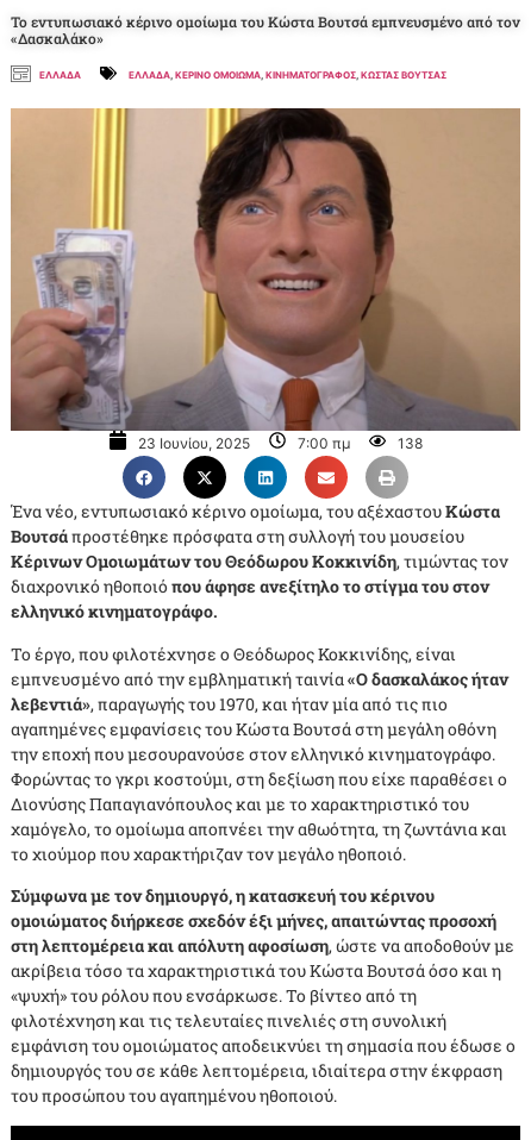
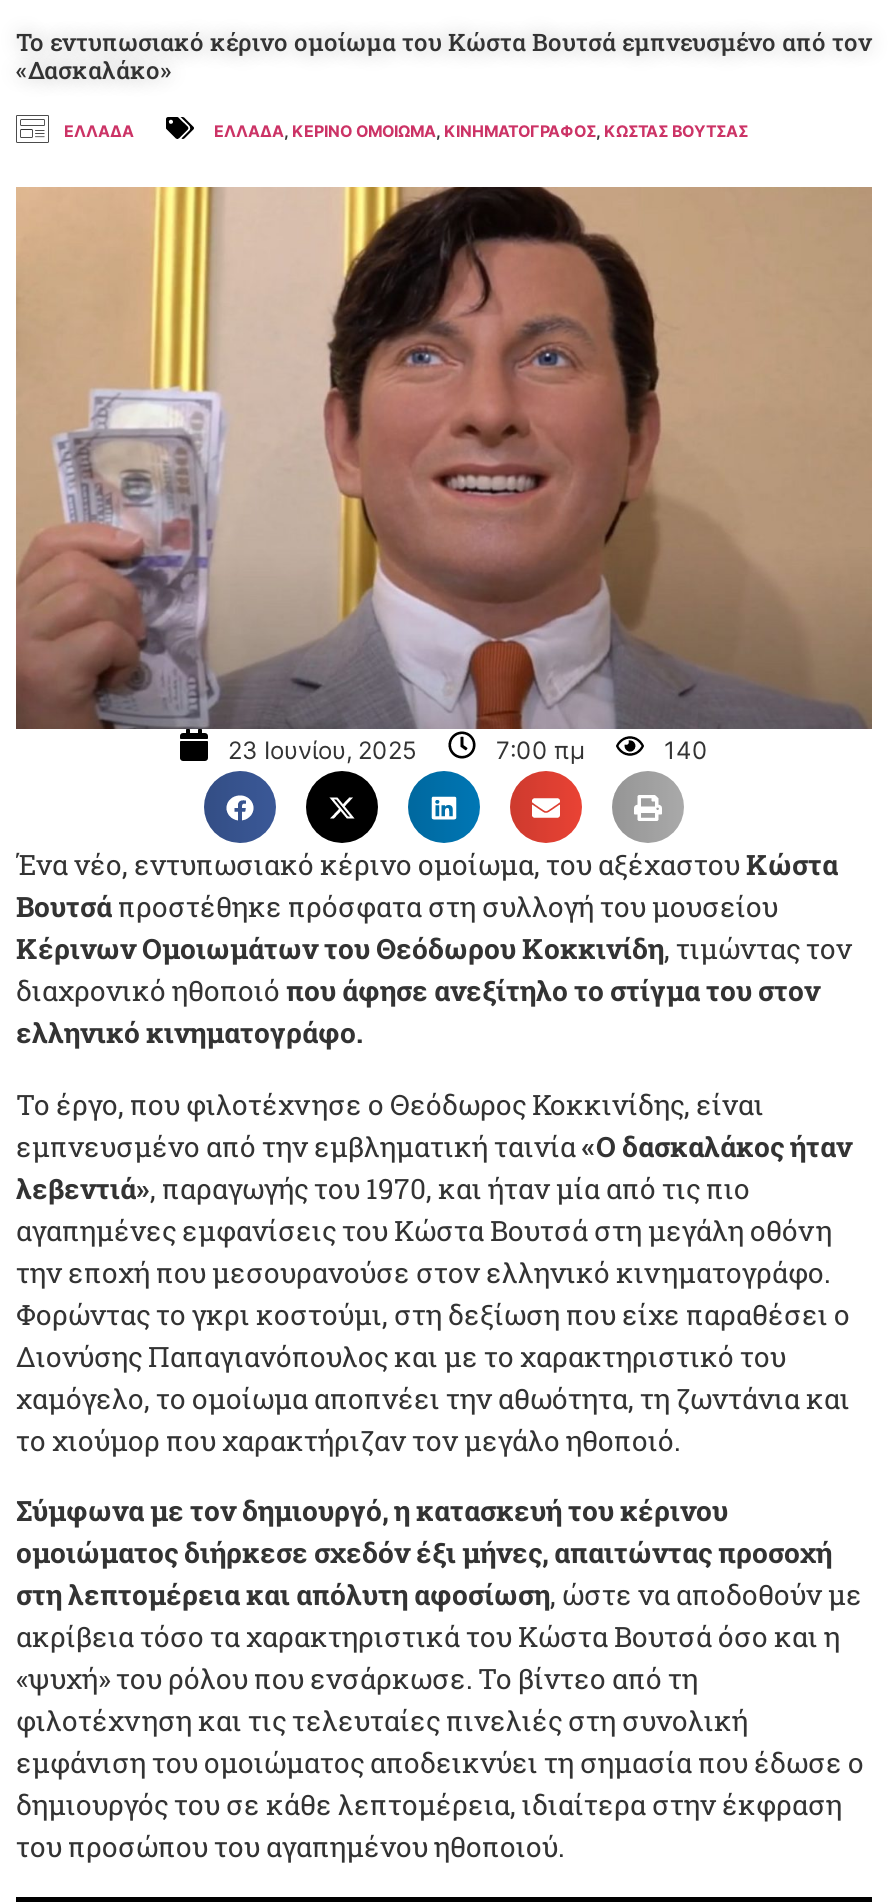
- 138
+ 140
